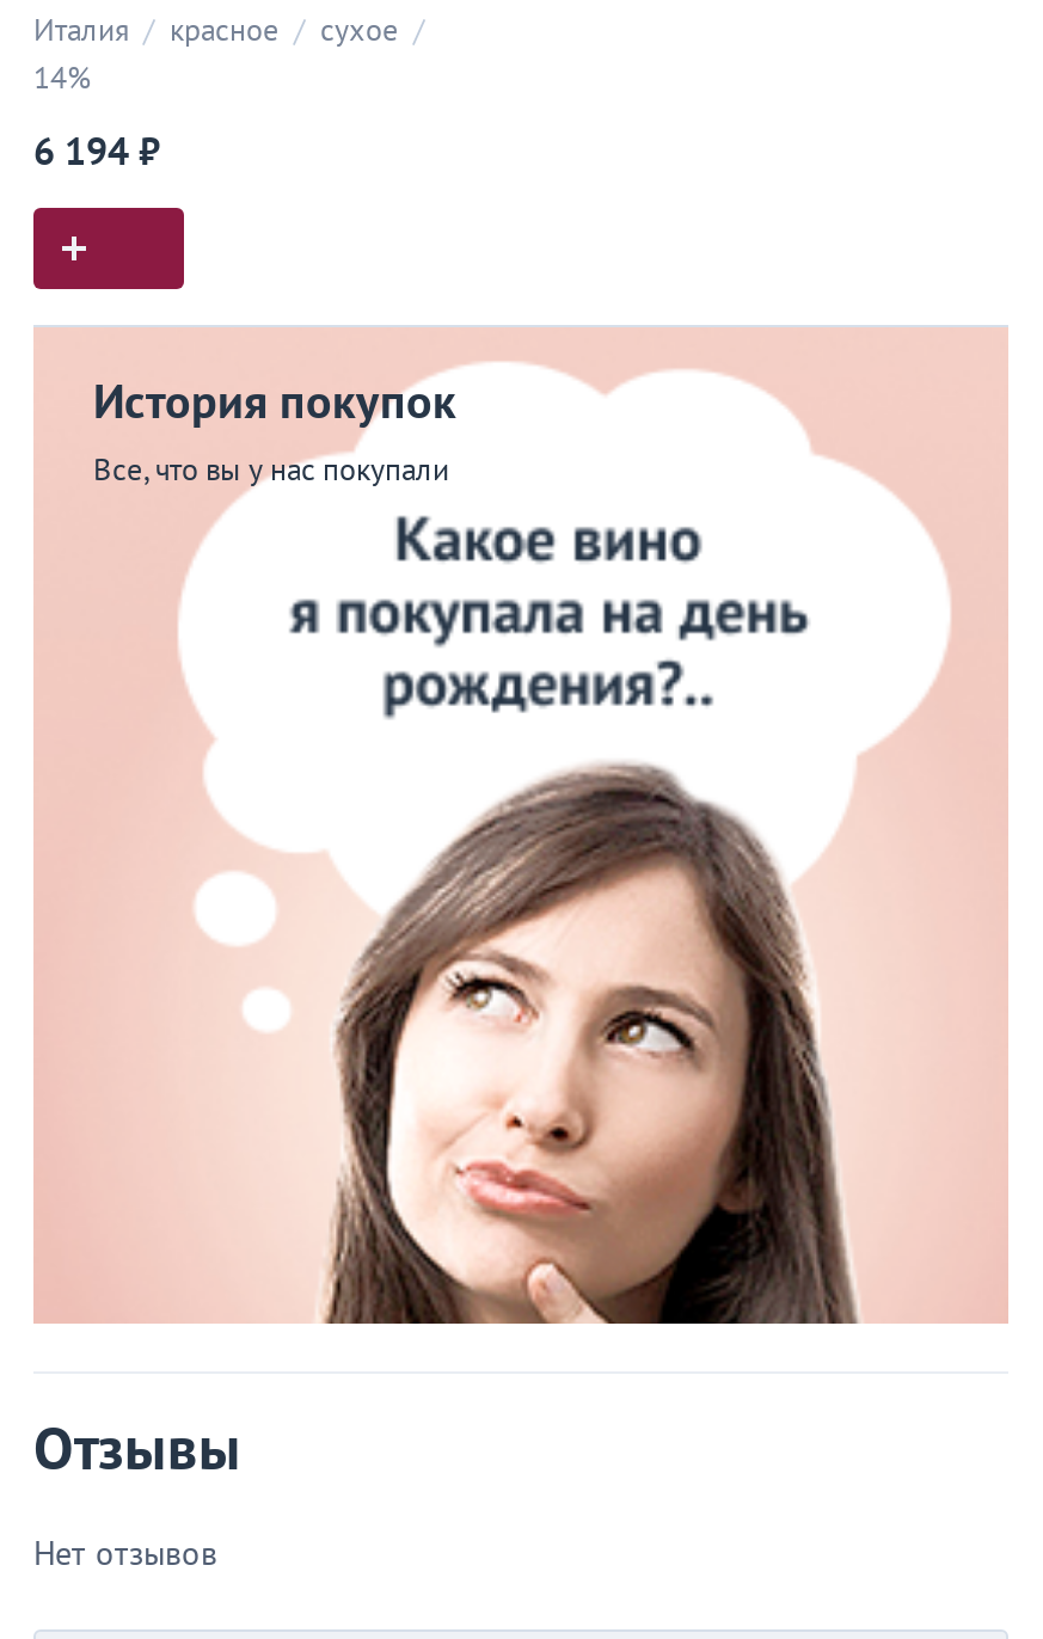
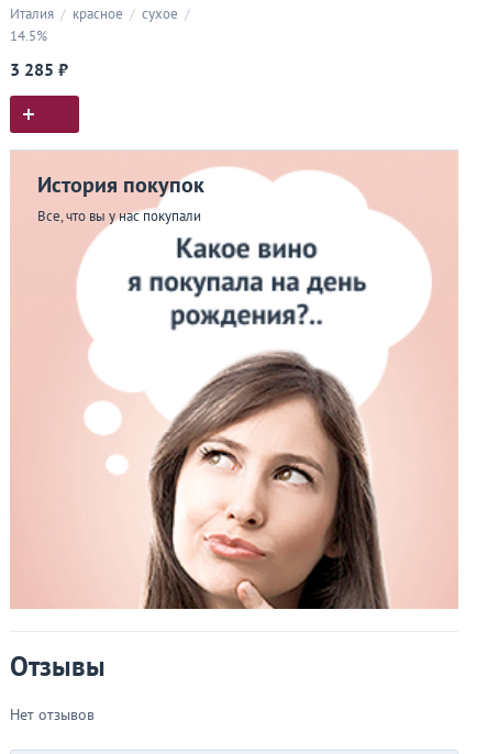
- 14%
+ 14.5%

- 6 194 ₽
+ 3 285 ₽
